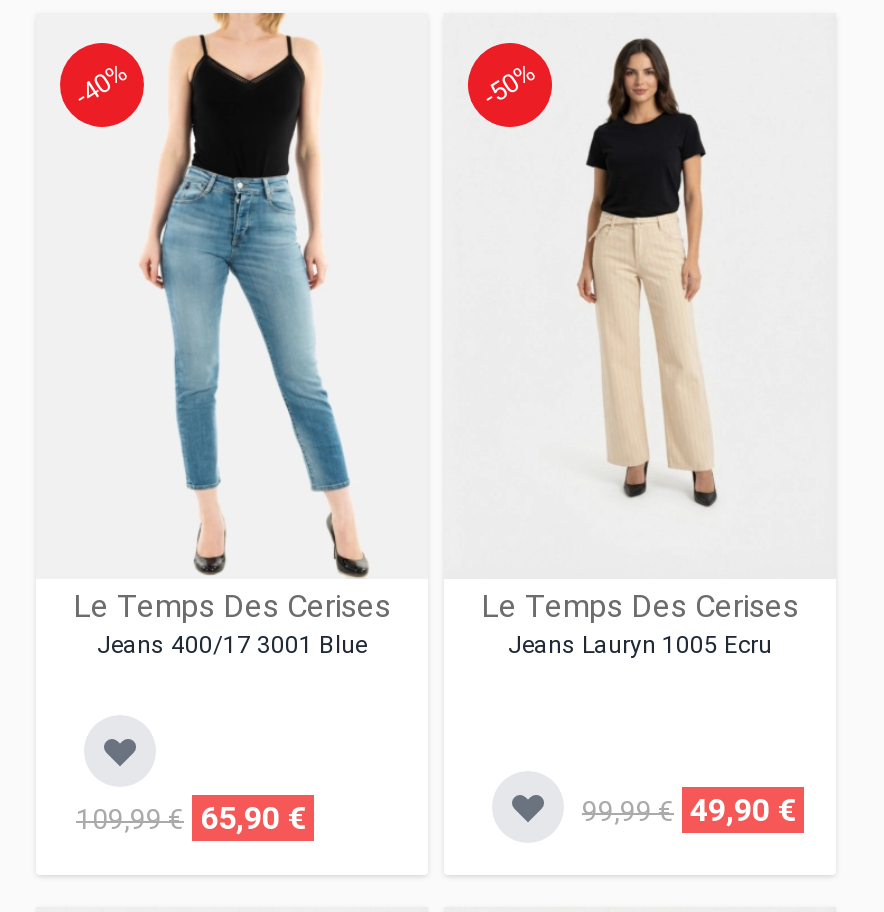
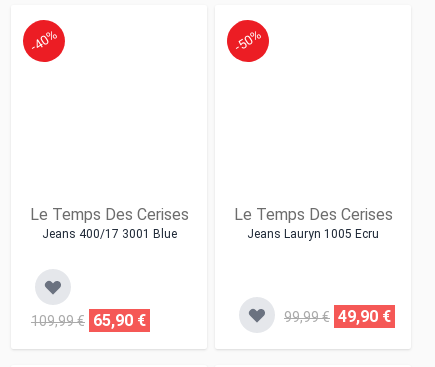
- [image]

- [image]
